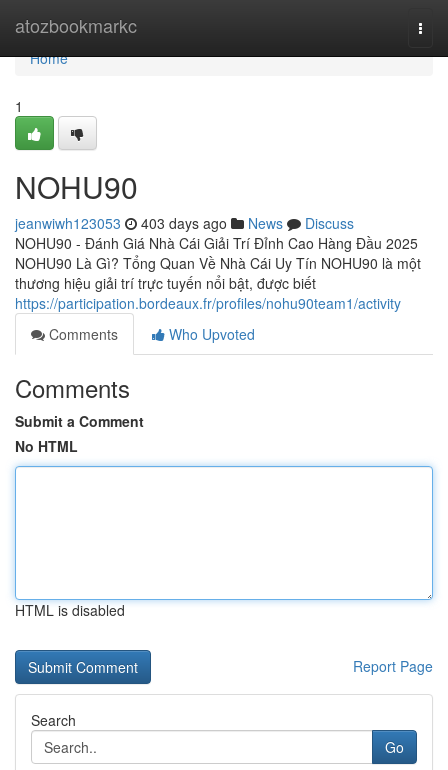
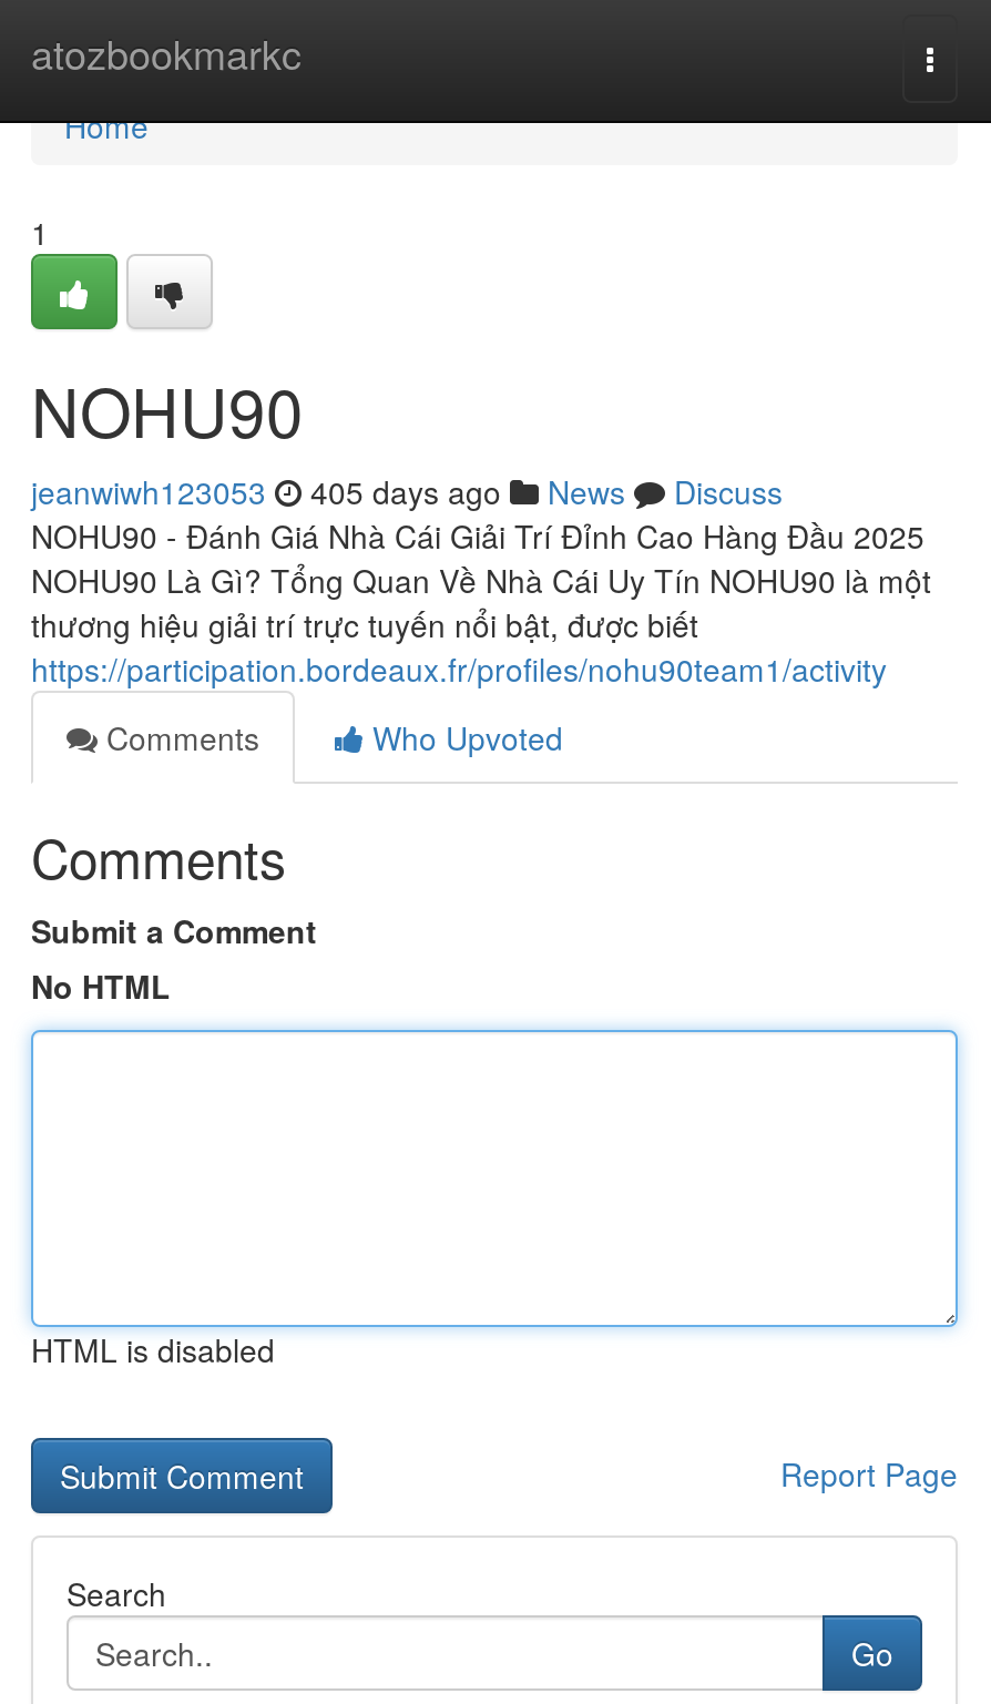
- jeanwiwh123053 403 days ago News Discuss
+ jeanwiwh123053 405 days ago News Discuss
